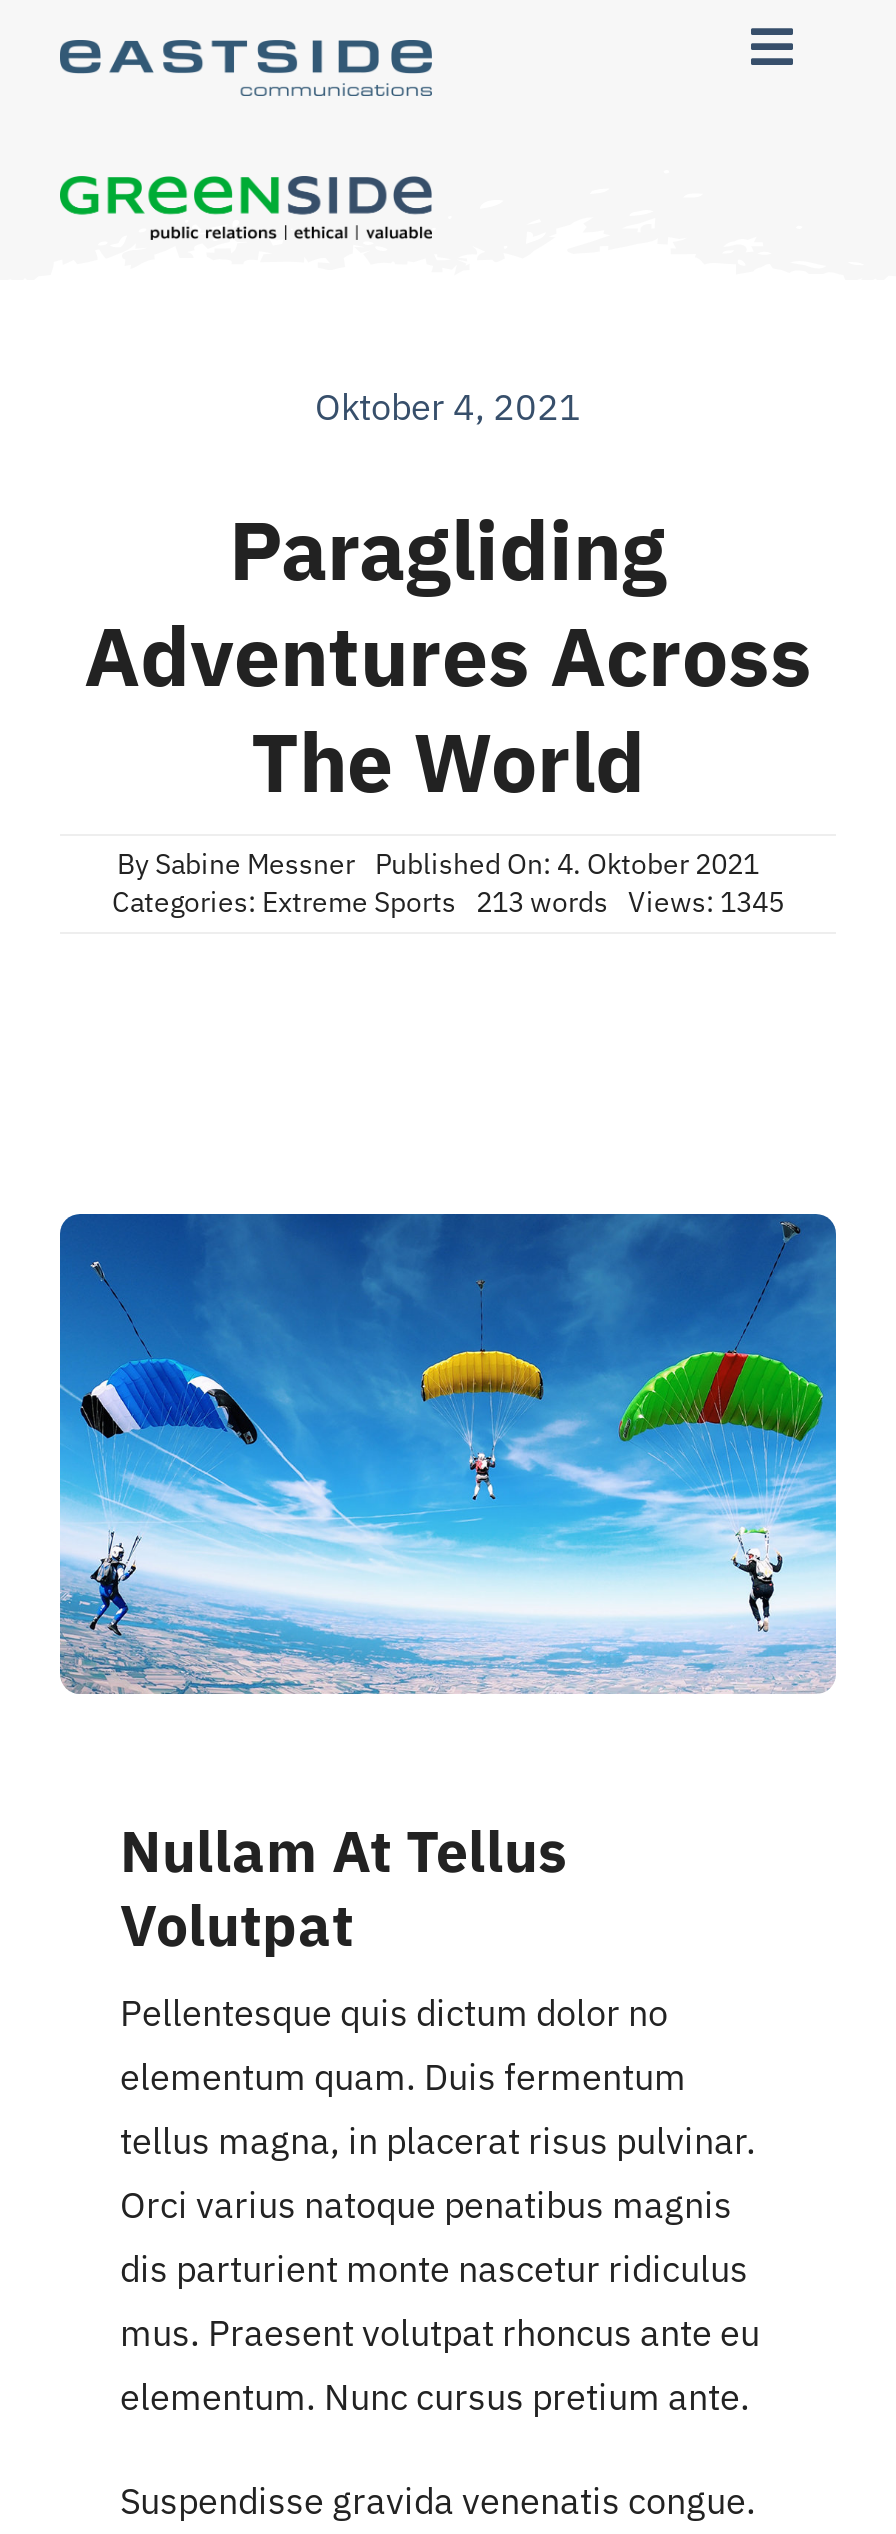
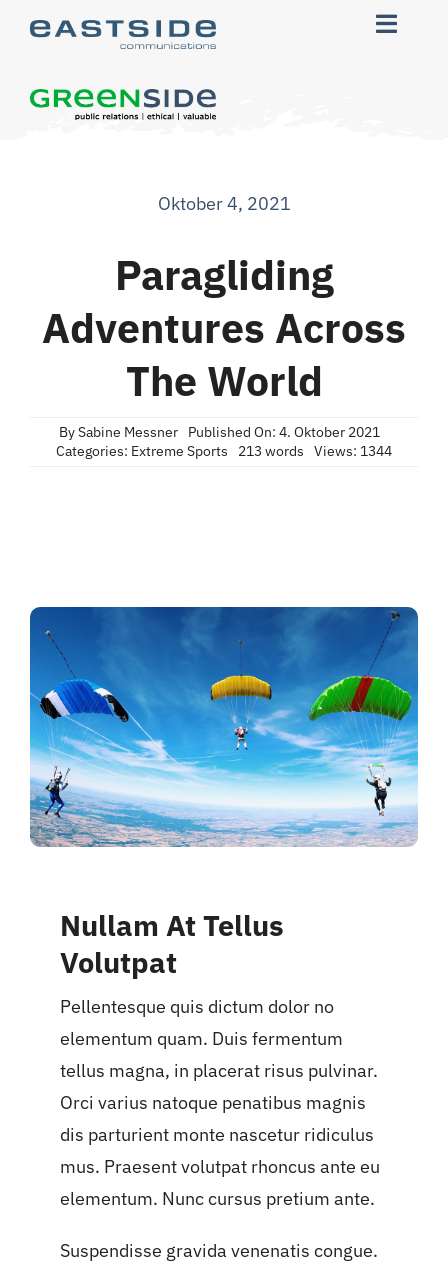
- Categories: Extreme Sports 213 words Views: 1345
+ Categories: Extreme Sports 213 words Views: 1344
